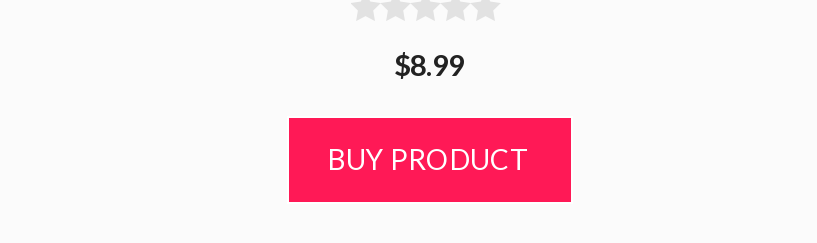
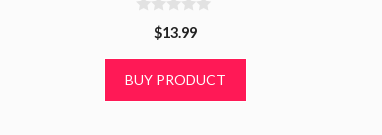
- $8.99
+ $13.99
